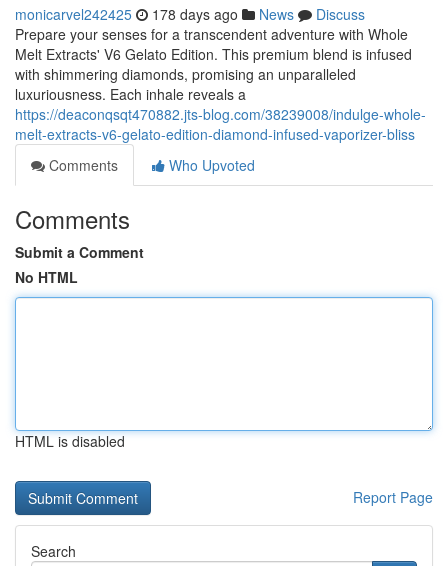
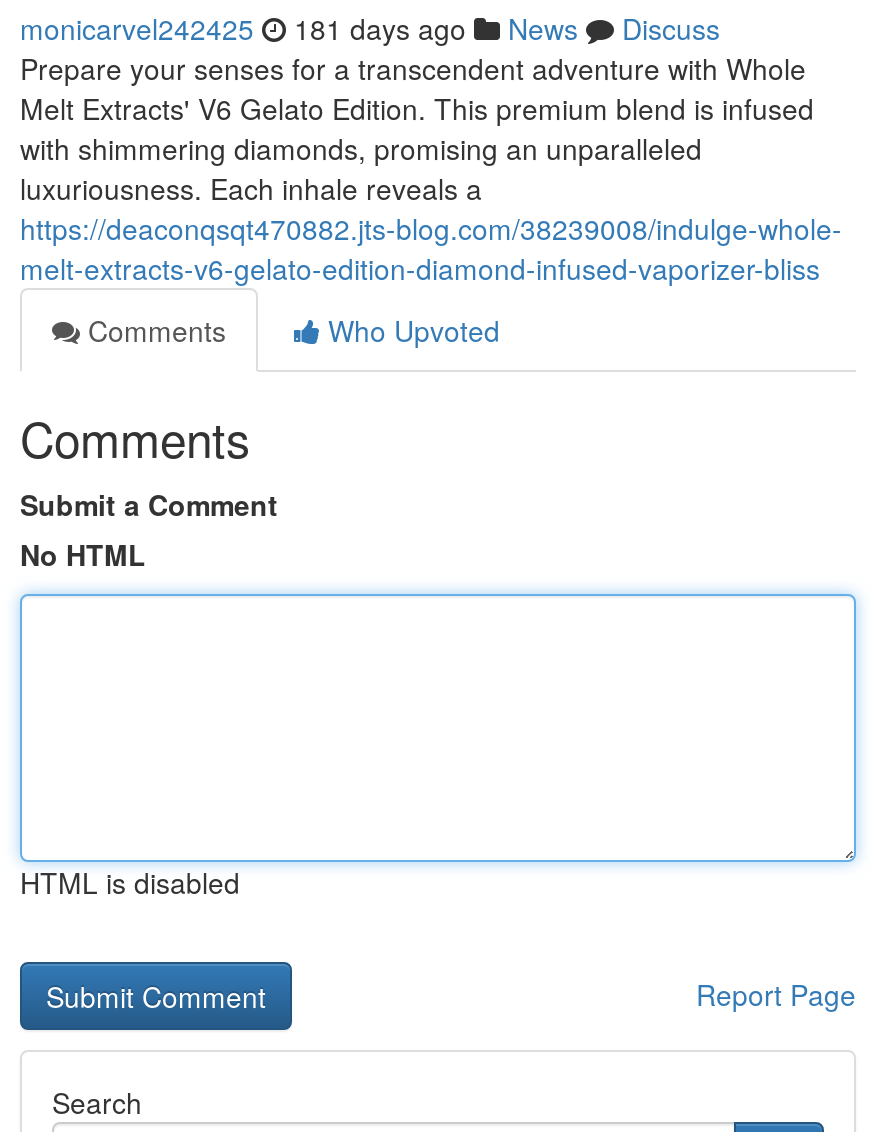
- monicarvel242425 178 days ago News Discuss
+ monicarvel242425 181 days ago News Discuss
